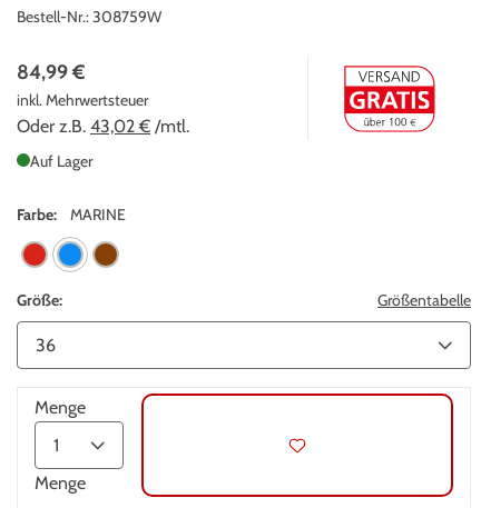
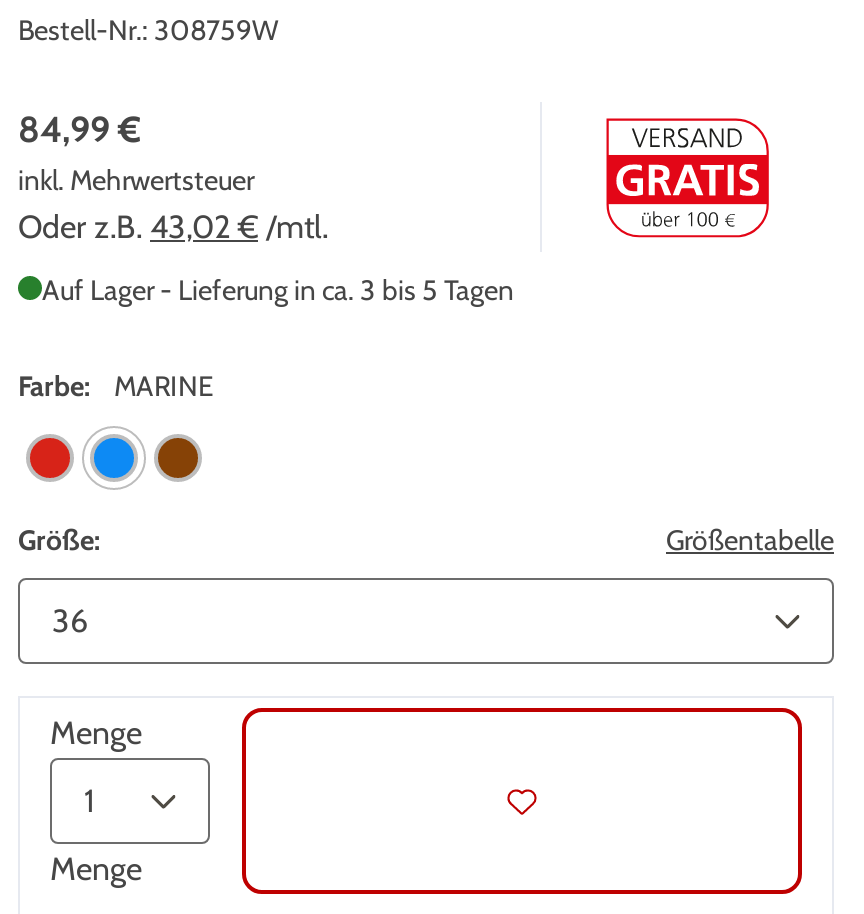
- Auf Lager
+ Auf Lager - Lieferung in ca. 3 bis 5 Tagen
